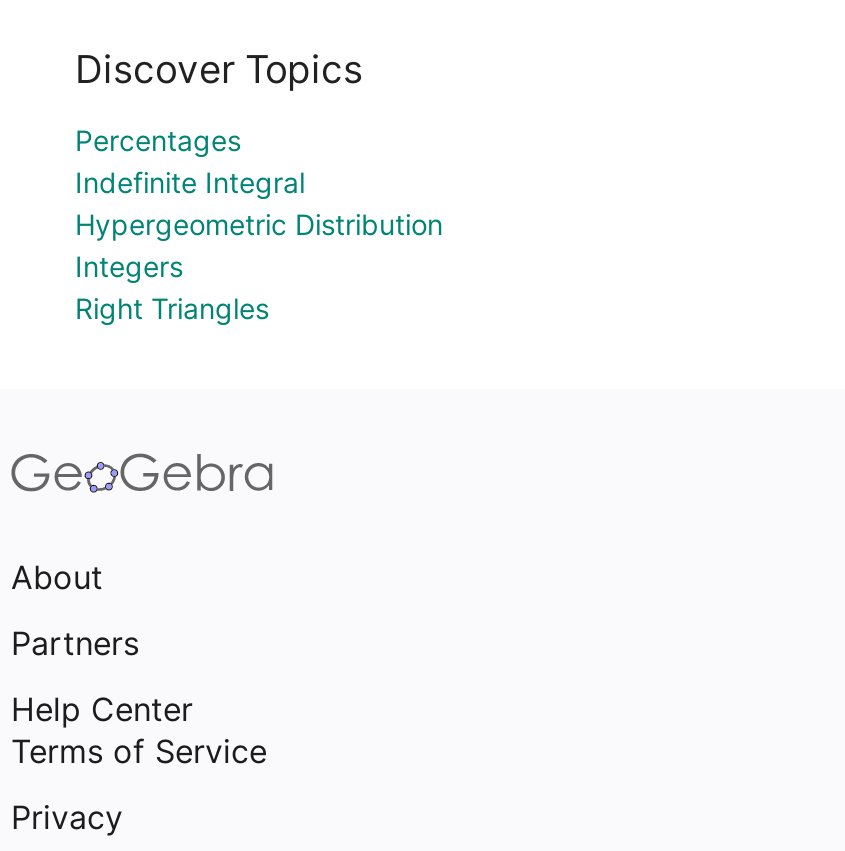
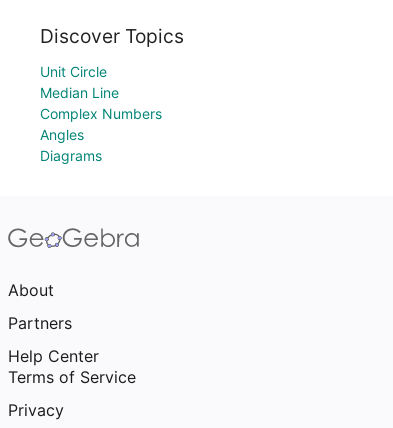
- Percentages
- Indefinite Integral
- Hypergeometric Distribution
- Integers
- Right Triangles
+ Unit Circle
+ Median Line
+ Complex Numbers
+ Angles
+ Diagrams
